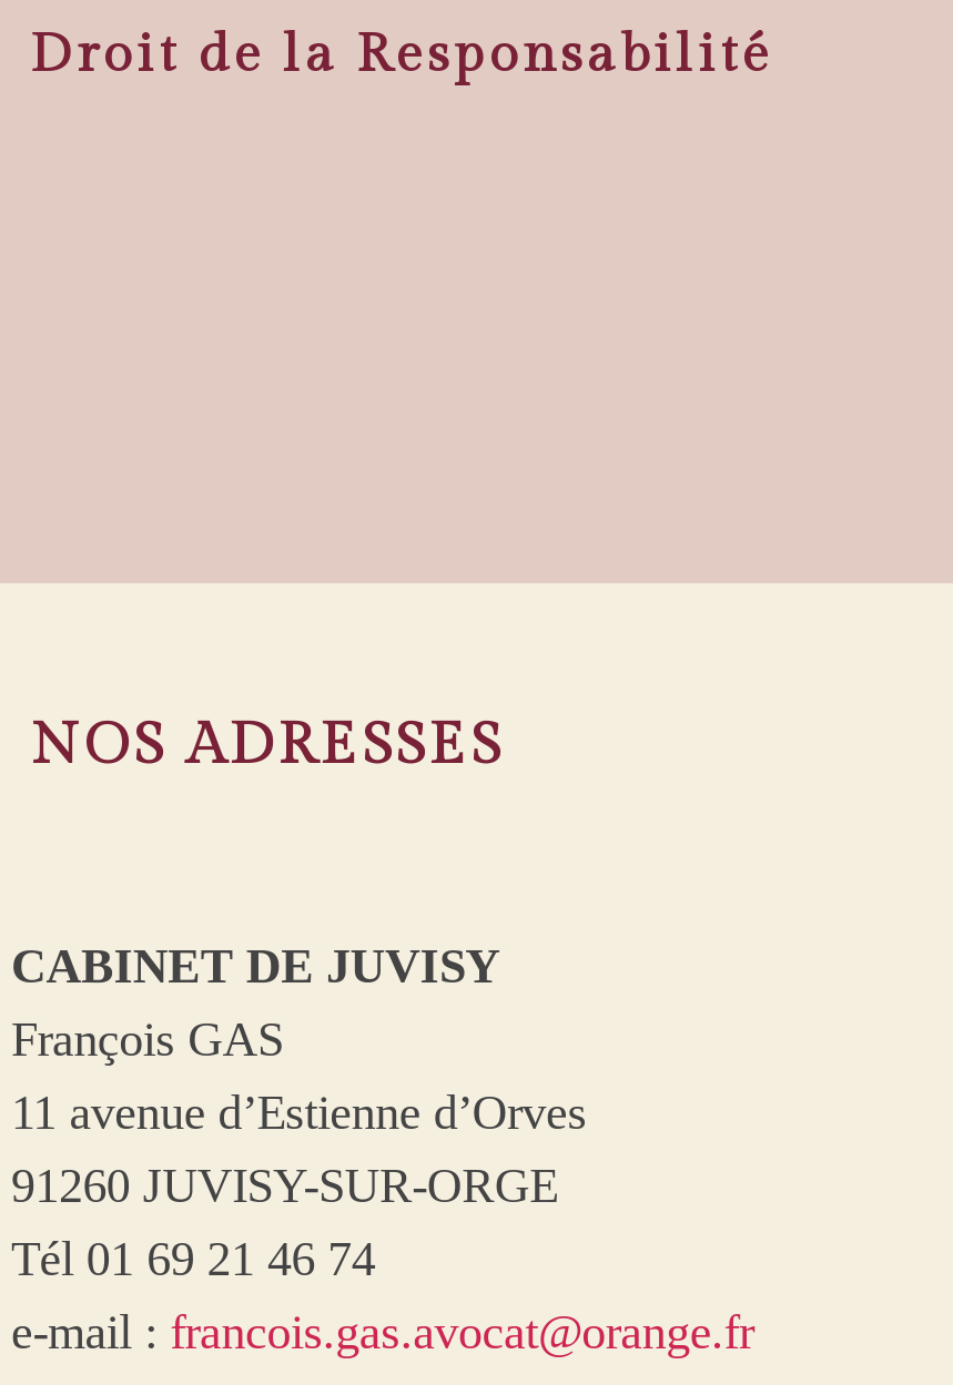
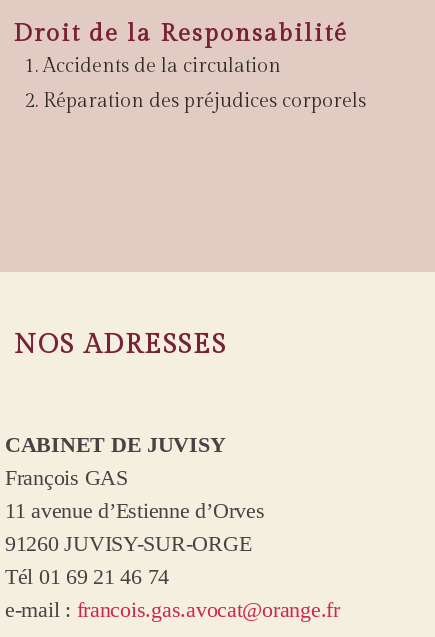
+ Accidents de la circulation
+ Réparation des préjudices corporels
